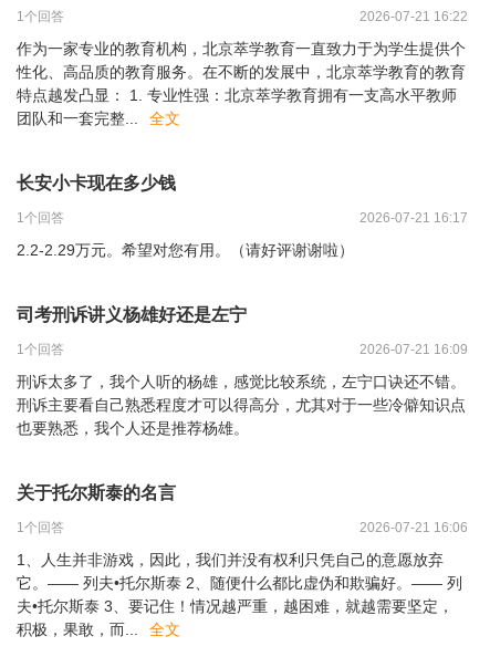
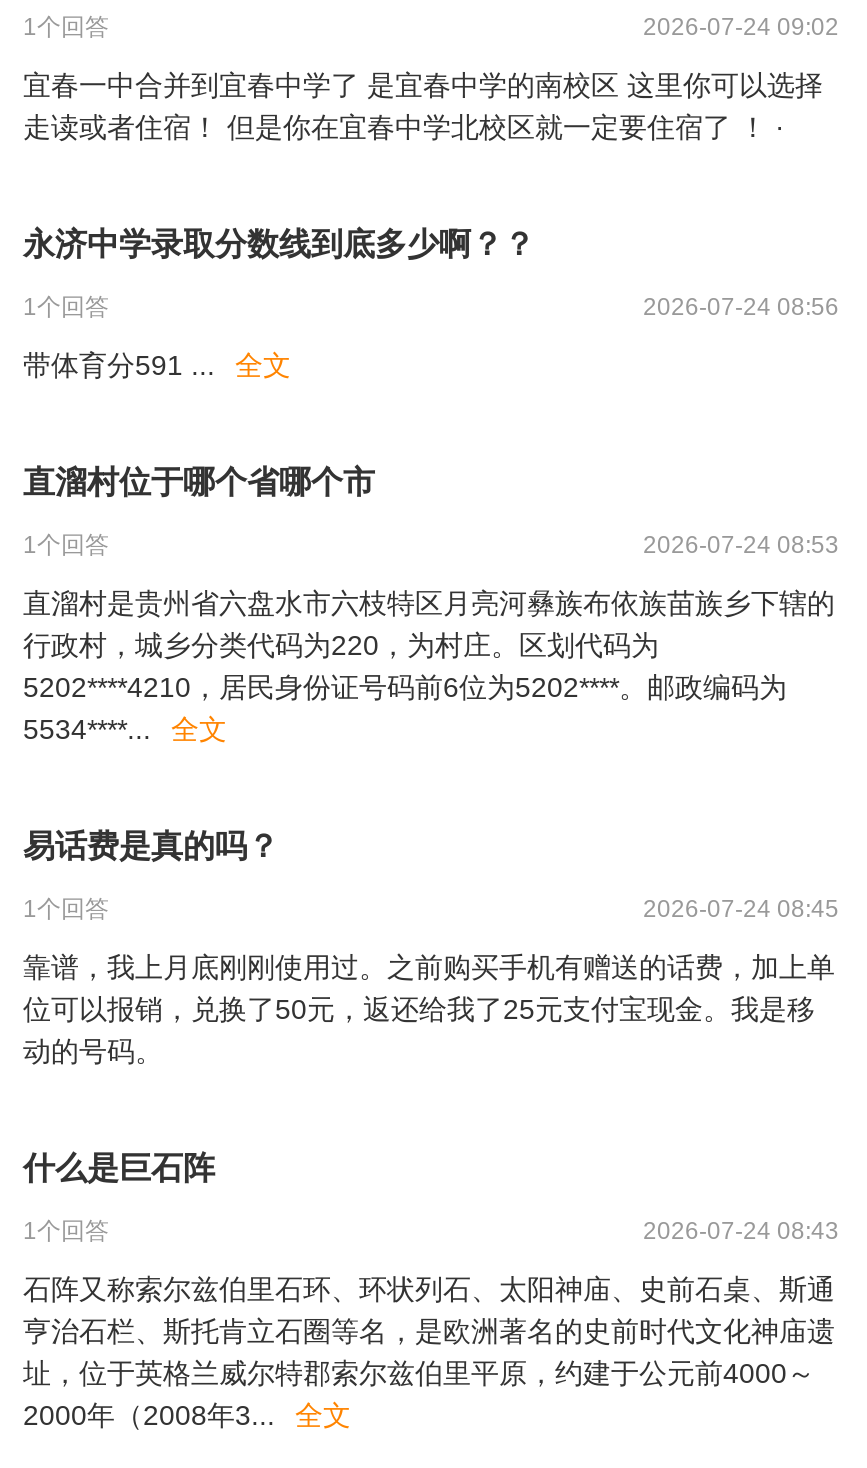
- 2026-07-21 16:22
- 作为一家专业的教育机构，北京萃学教育一直致力于为学生提供个
- 性化、高品质的教育服务。在不断的发展中，北京萃学教育的教育
- 特点越发凸显： 1. 专业性强：北京萃学教育拥有一支高水平教师
- 团队和一套完整...
+ 2026-07-24 09:02
+ 宜春一中合并到宜春中学了 是宜春中学的南校区 这里你可以选择
+ 走读或者住宿！ 但是你在宜春中学北校区就一定要住宿了 ！ ·
+ 永济中学录取分数线到底多少啊？？
+ 1个回答
+ 2026-07-24 08:56
+ 带体育分591...

- 长安小卡现在多少钱
+ 直溜村位于哪个省哪个市

- 2026-07-21 16:17
+ 2026-07-24 08:53

- 2.2-2.29万元。希望对您有用。（请好评谢谢啦）
+ 直溜村是贵州省六盘水市六枝特区月亮河彝族布依族苗族乡下辖的
+ 行政村，城乡分类代码为220，为村庄。区划代码为
+ 5202****4210，居民身份证号码前6位为5202****。邮政编码为
+ 5534****...
+ 全文

- 司考刑诉讲义杨雄好还是左宁
+ 易话费是真的吗？

- 2026-07-21 16:09
+ 2026-07-24 08:45

- 刑诉太多了，我个人听的杨雄，感觉比较系统，左宁口诀还不错。
- 刑诉主要看自己熟悉程度才可以得高分，尤其对于一些冷僻知识点
- 也要熟悉，我个人还是推荐杨雄。
+ 靠谱，我上月底刚刚使用过。之前购买手机有赠送的话费，加上单
+ 位可以报销，兑换了50元，返还给我了25元支付宝现金。我是移
+ 动的号码。

- 关于托尔斯泰的名言
+ 什么是巨石阵

- 2026-07-21 16:06
+ 2026-07-24 08:43

- 1、人生并非游戏，因此，我们并没有权利只凭自己的意愿放弃
- 它。—— 列夫•托尔斯泰 2、随便什么都比虚伪和欺骗好。—— 列
- 夫•托尔斯泰 3、要记住！情况越严重，越困难，就越需要坚定，
- 积极，果敢，而...
+ 石阵又称索尔兹伯里石环、环状列石、太阳神庙、史前石桌、斯通
+ 亨治石栏、斯托肯立石圈等名，是欧洲著名的史前时代文化神庙遗
+ 址，位于英格兰威尔特郡索尔兹伯里平原，约建于公元前4000～
+ 2000年（2008年3...
